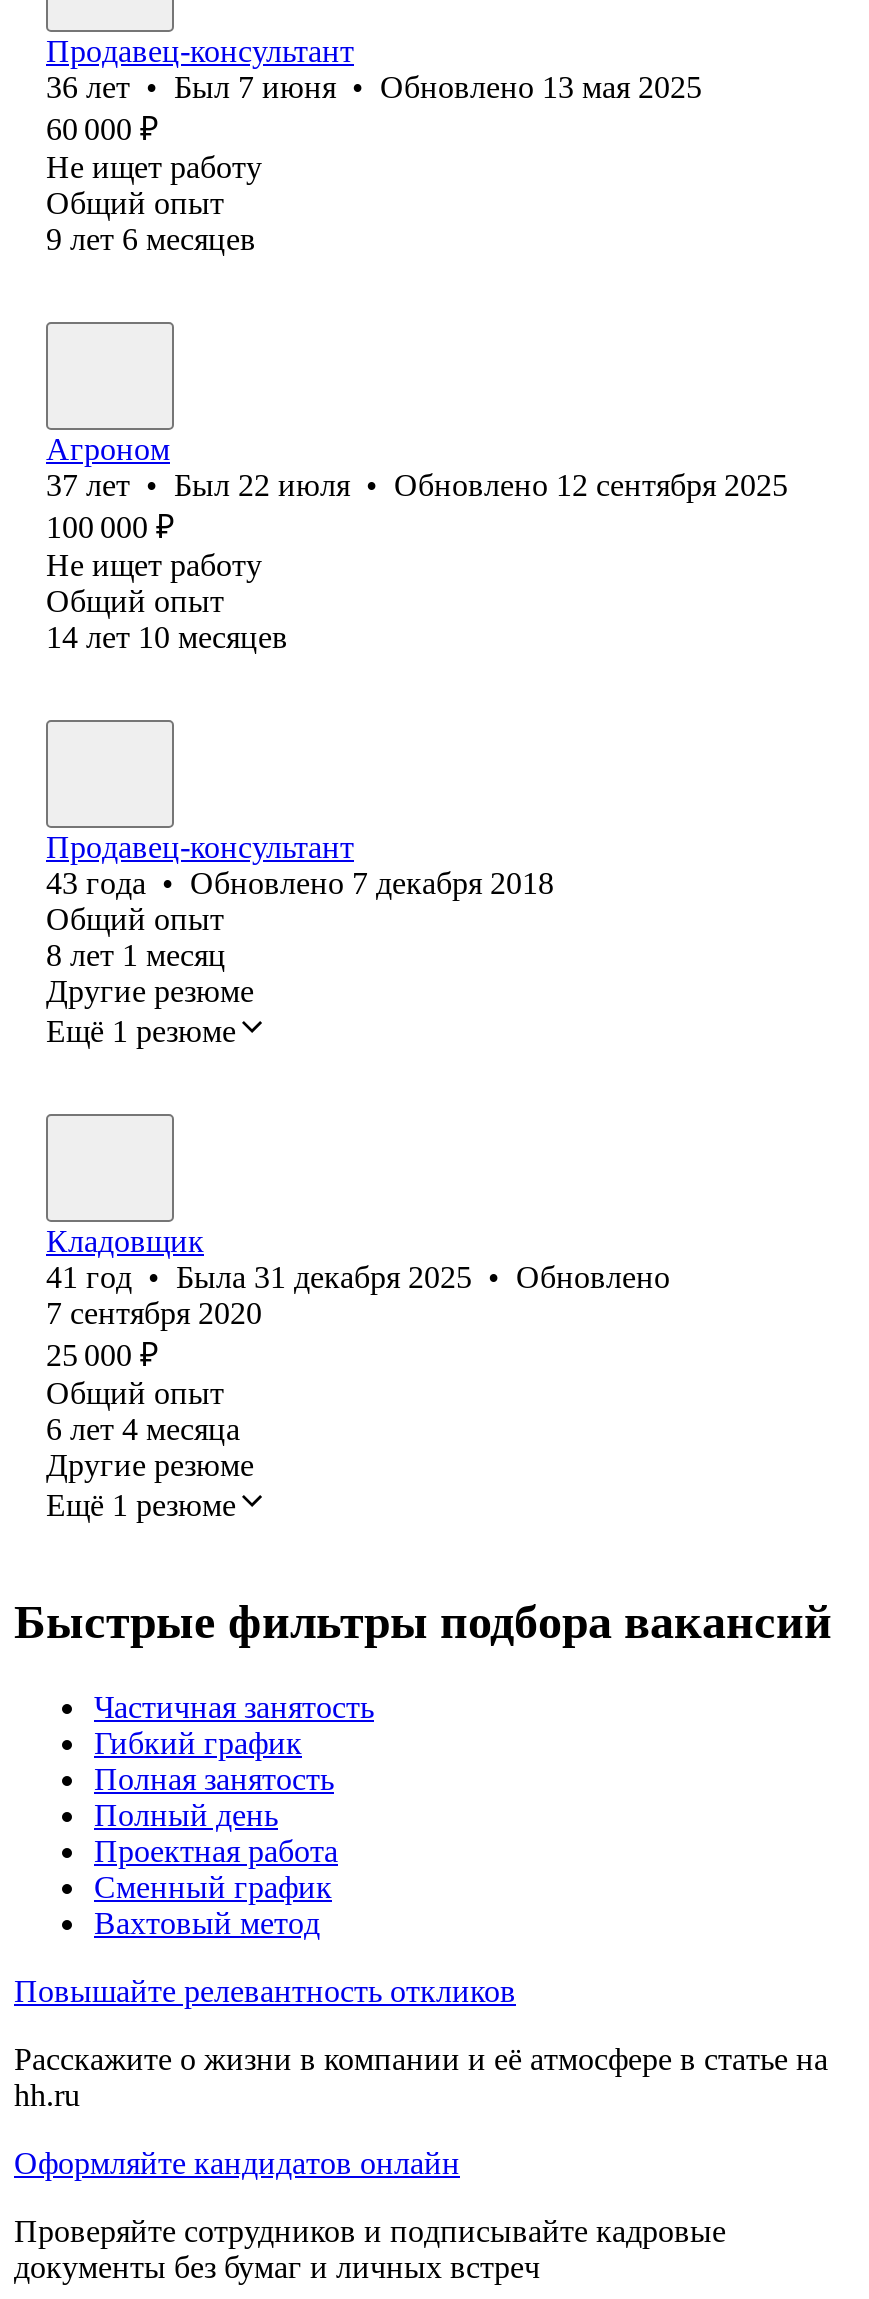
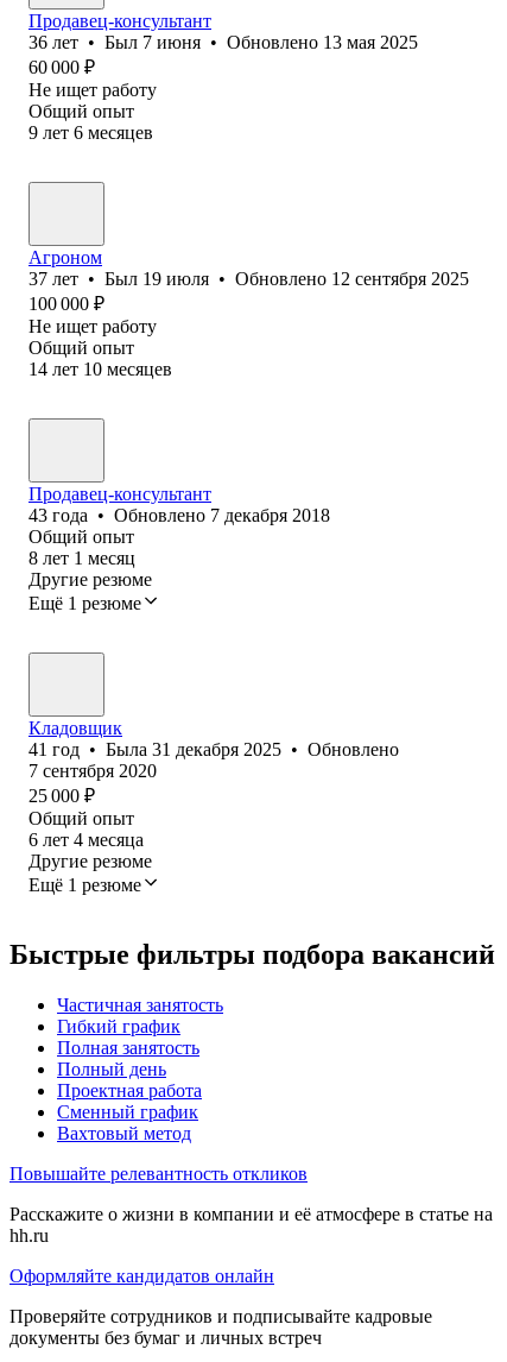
- 37 лет • Был 22 июля • Обновлено 12 сентября 2025
+ 37 лет • Был 19 июля • Обновлено 12 сентября 2025
